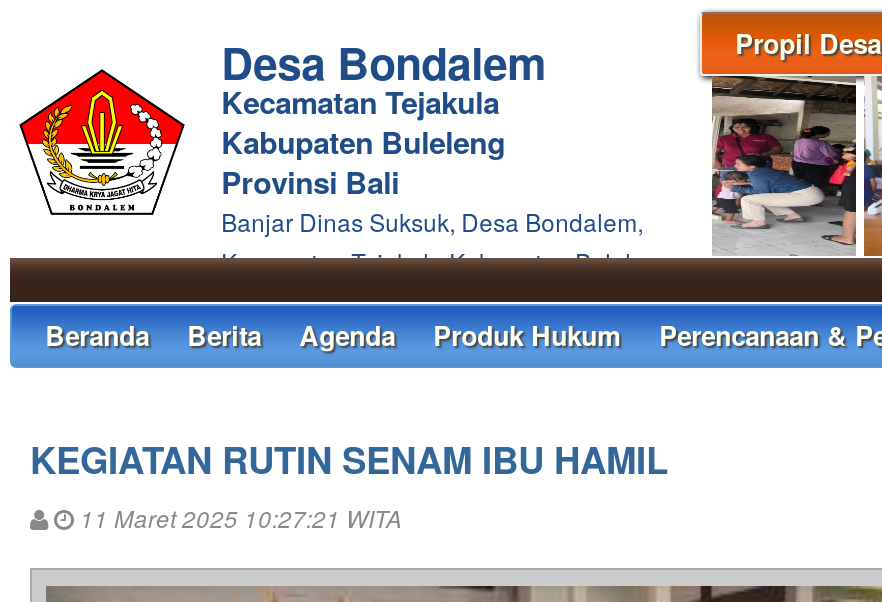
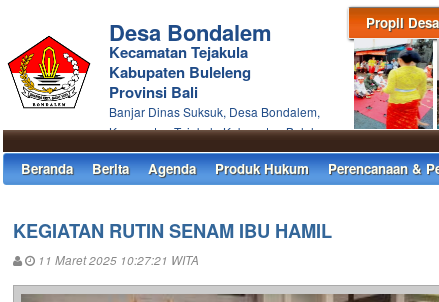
- [image]
+ [image]
